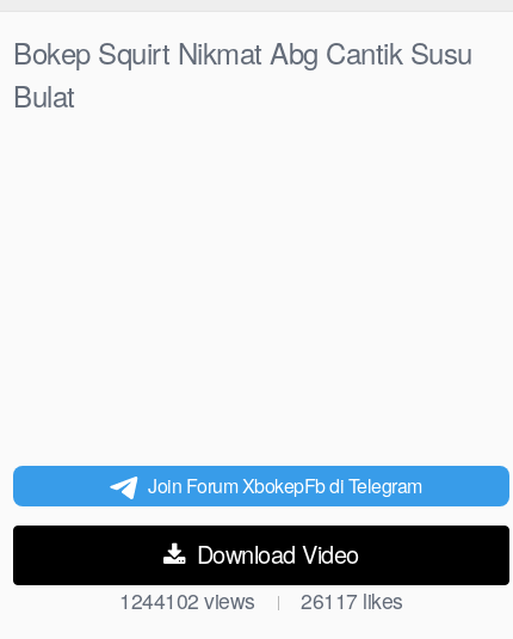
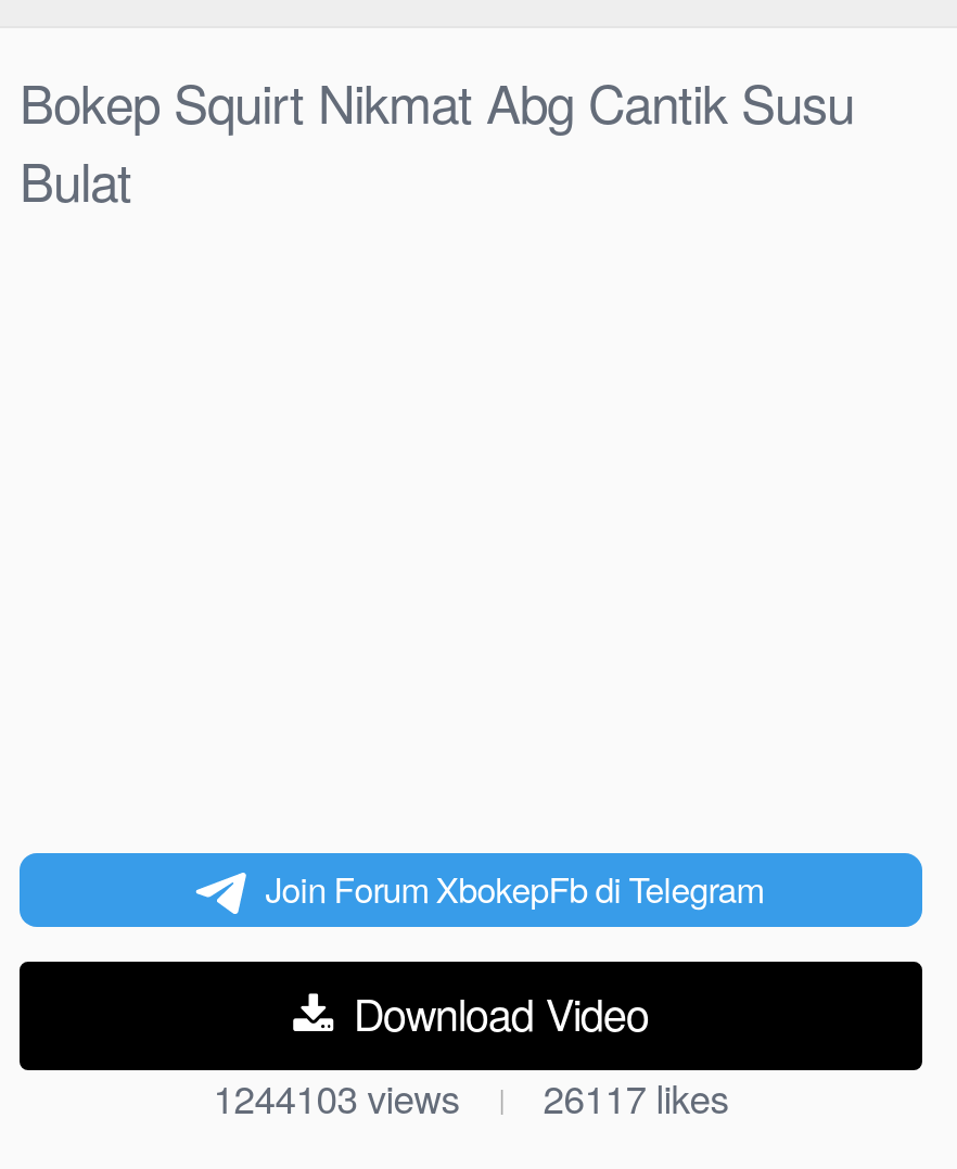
- 1244102views
+ 1244103views
